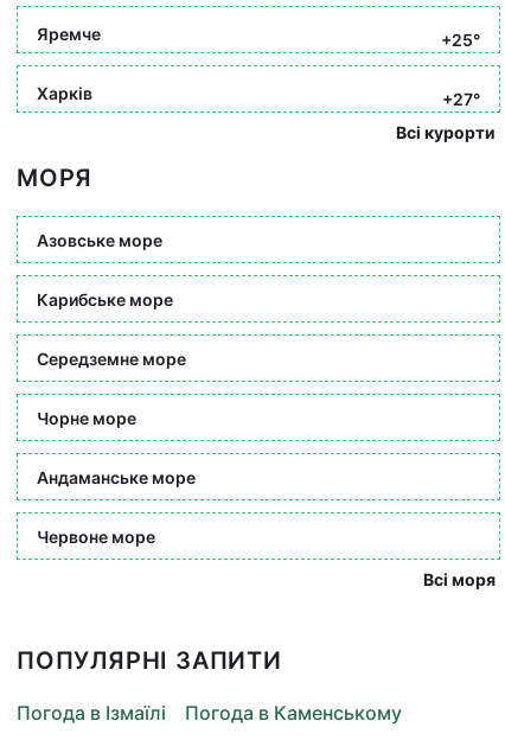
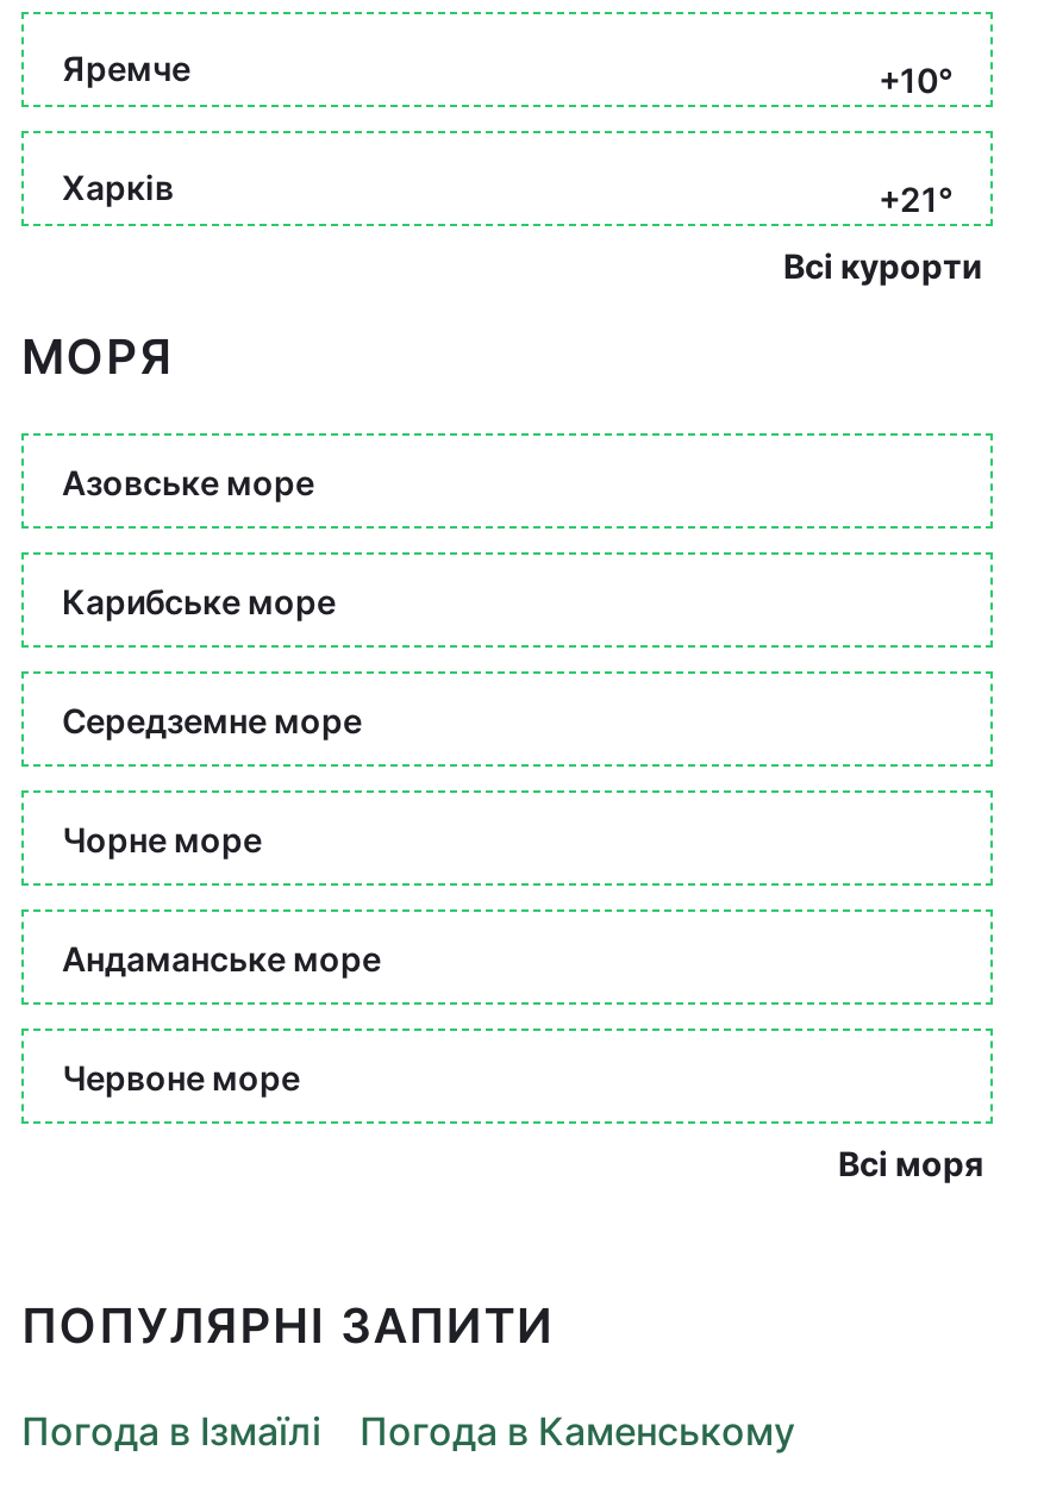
- +25°
+ +10°

- +27°
+ +21°
